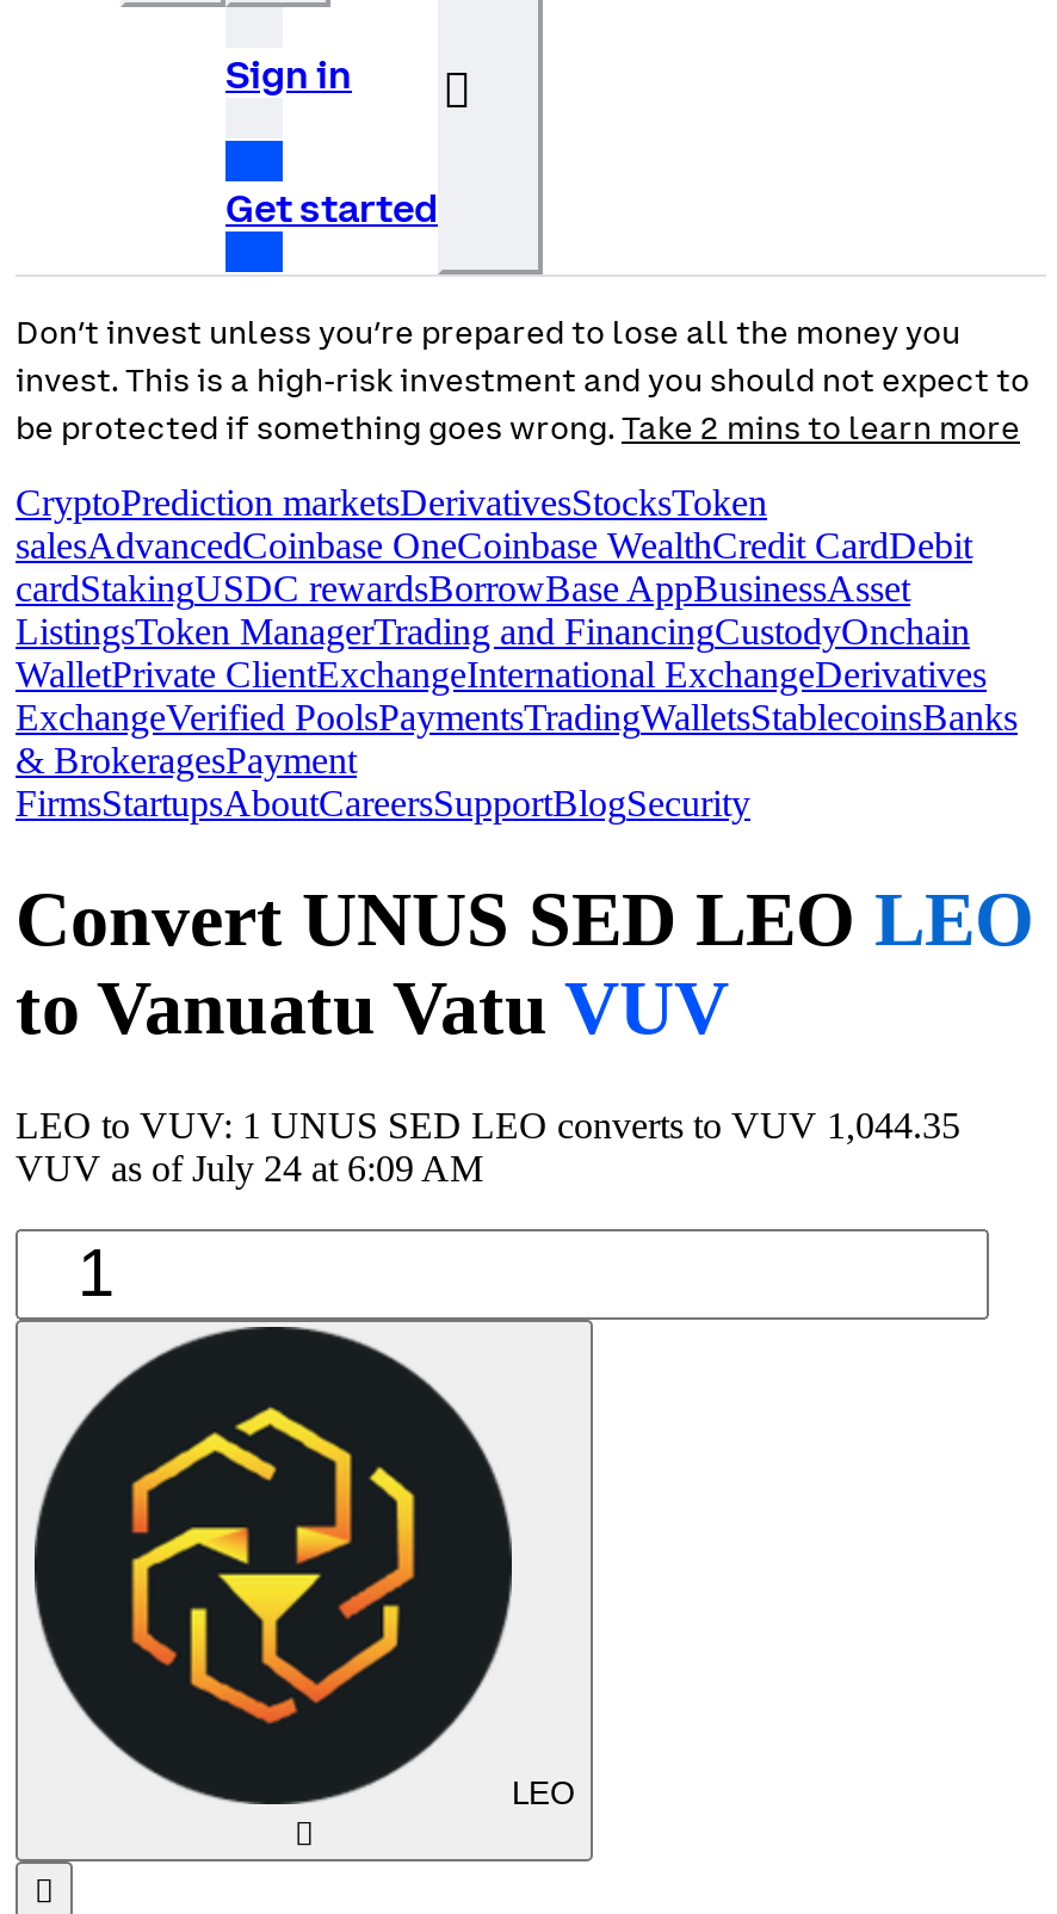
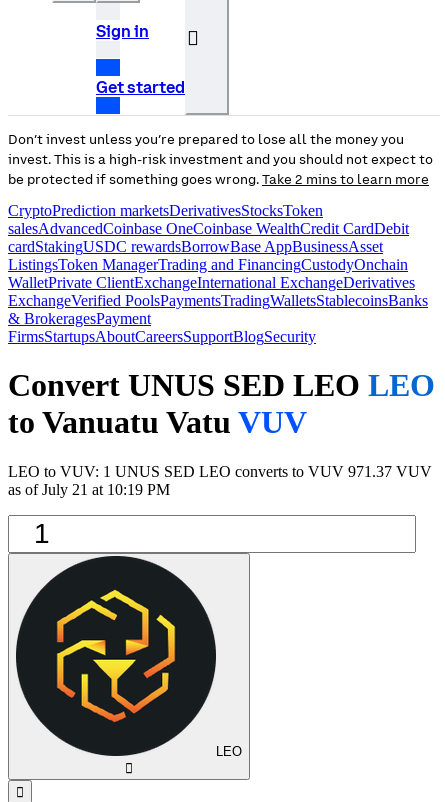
- LEO to VUV: 1 UNUS SED LEO converts to VUV 1,044.35
- VUV as of July 24 at 6:09 AM
+ LEO to VUV: 1 UNUS SED LEO converts to VUV 971.37 VUV
+ as of July 21 at 10:19 PM
